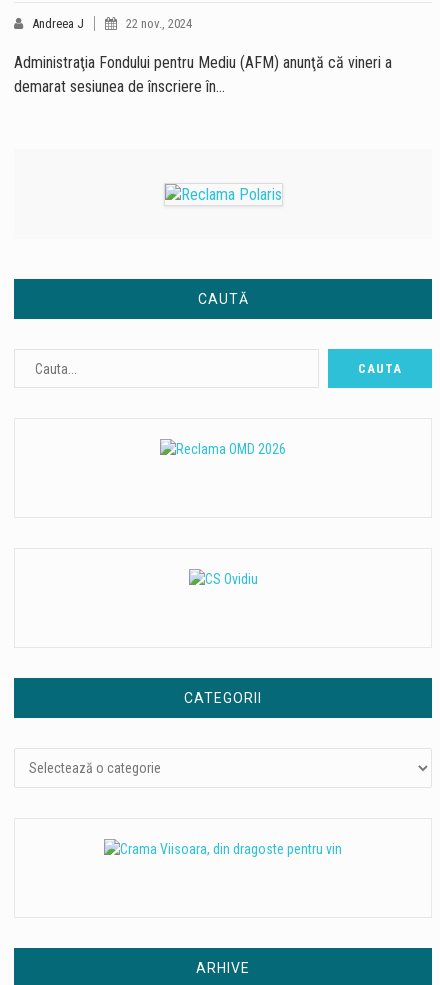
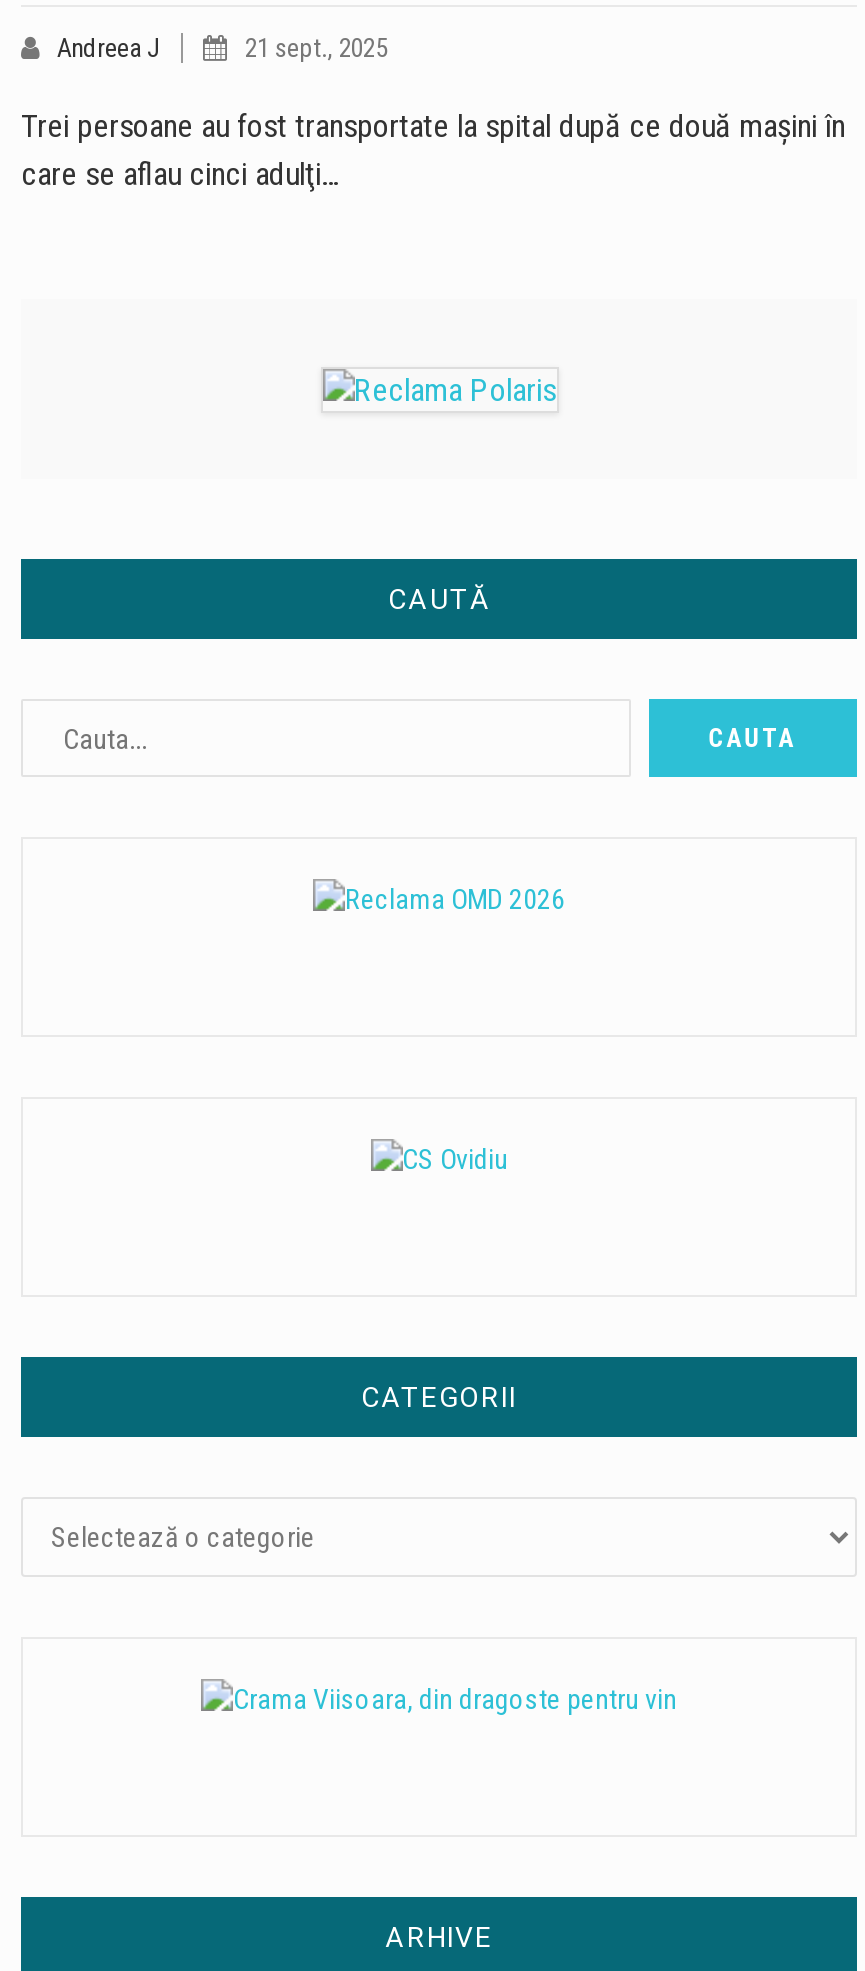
- 22 nov., 2024
+ 21 sept., 2025

- Administraţia Fondului pentru Mediu (AFM) anunţă că vineri a
- demarat sesiunea de înscriere în…
+ Trei persoane au fost transportate la spital după ce două maşini în
+ care se aflau cinci adulţi…
